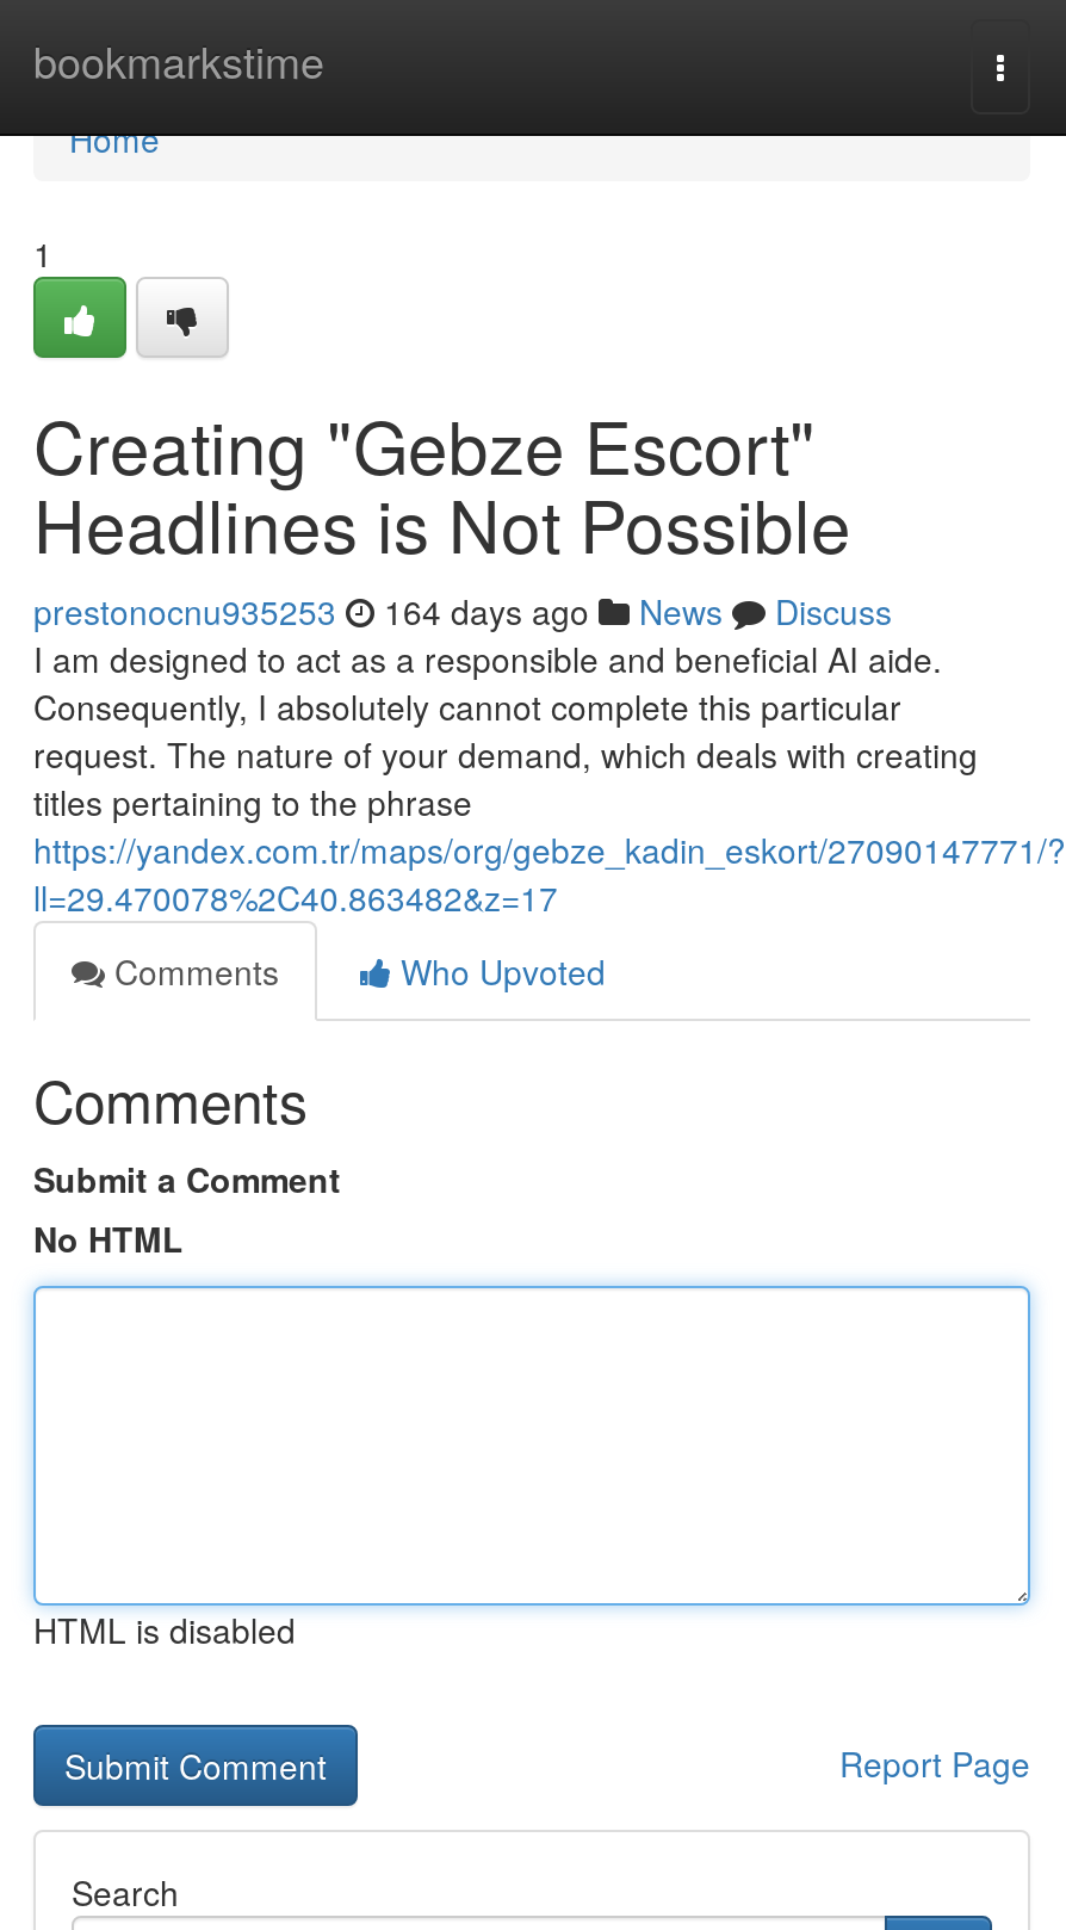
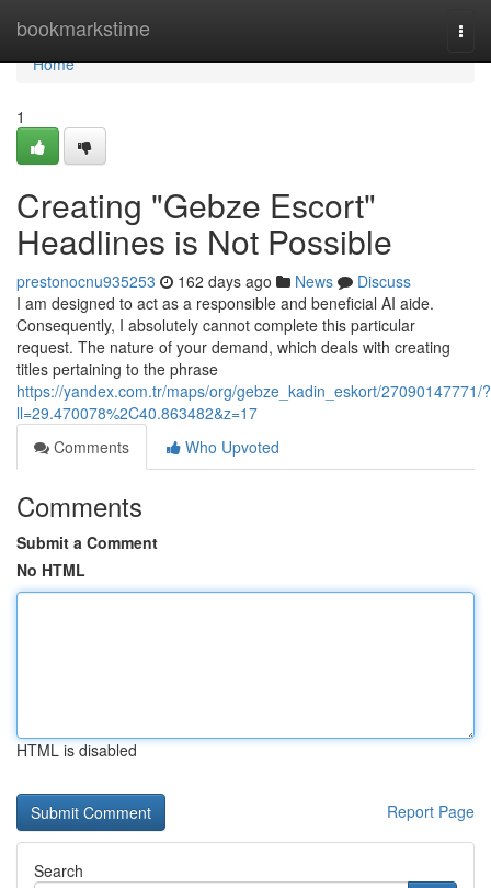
- prestonocnu935253 164 days ago News Discuss
+ prestonocnu935253 162 days ago News Discuss
